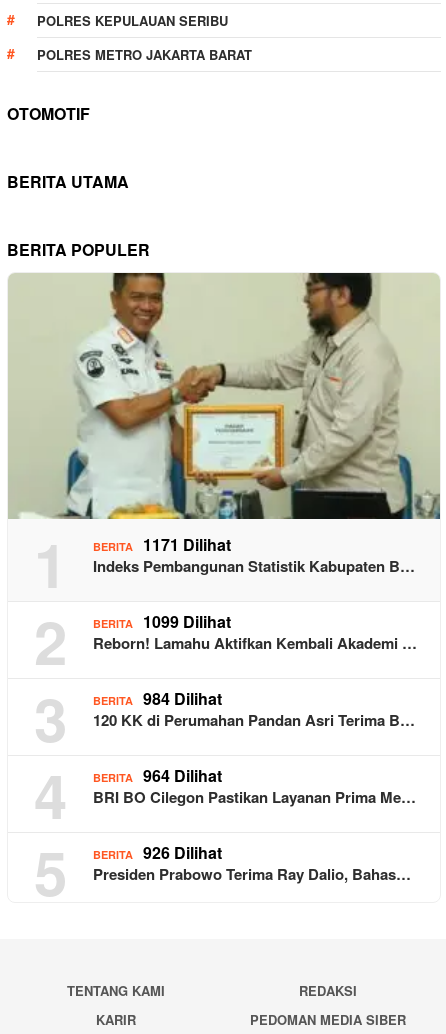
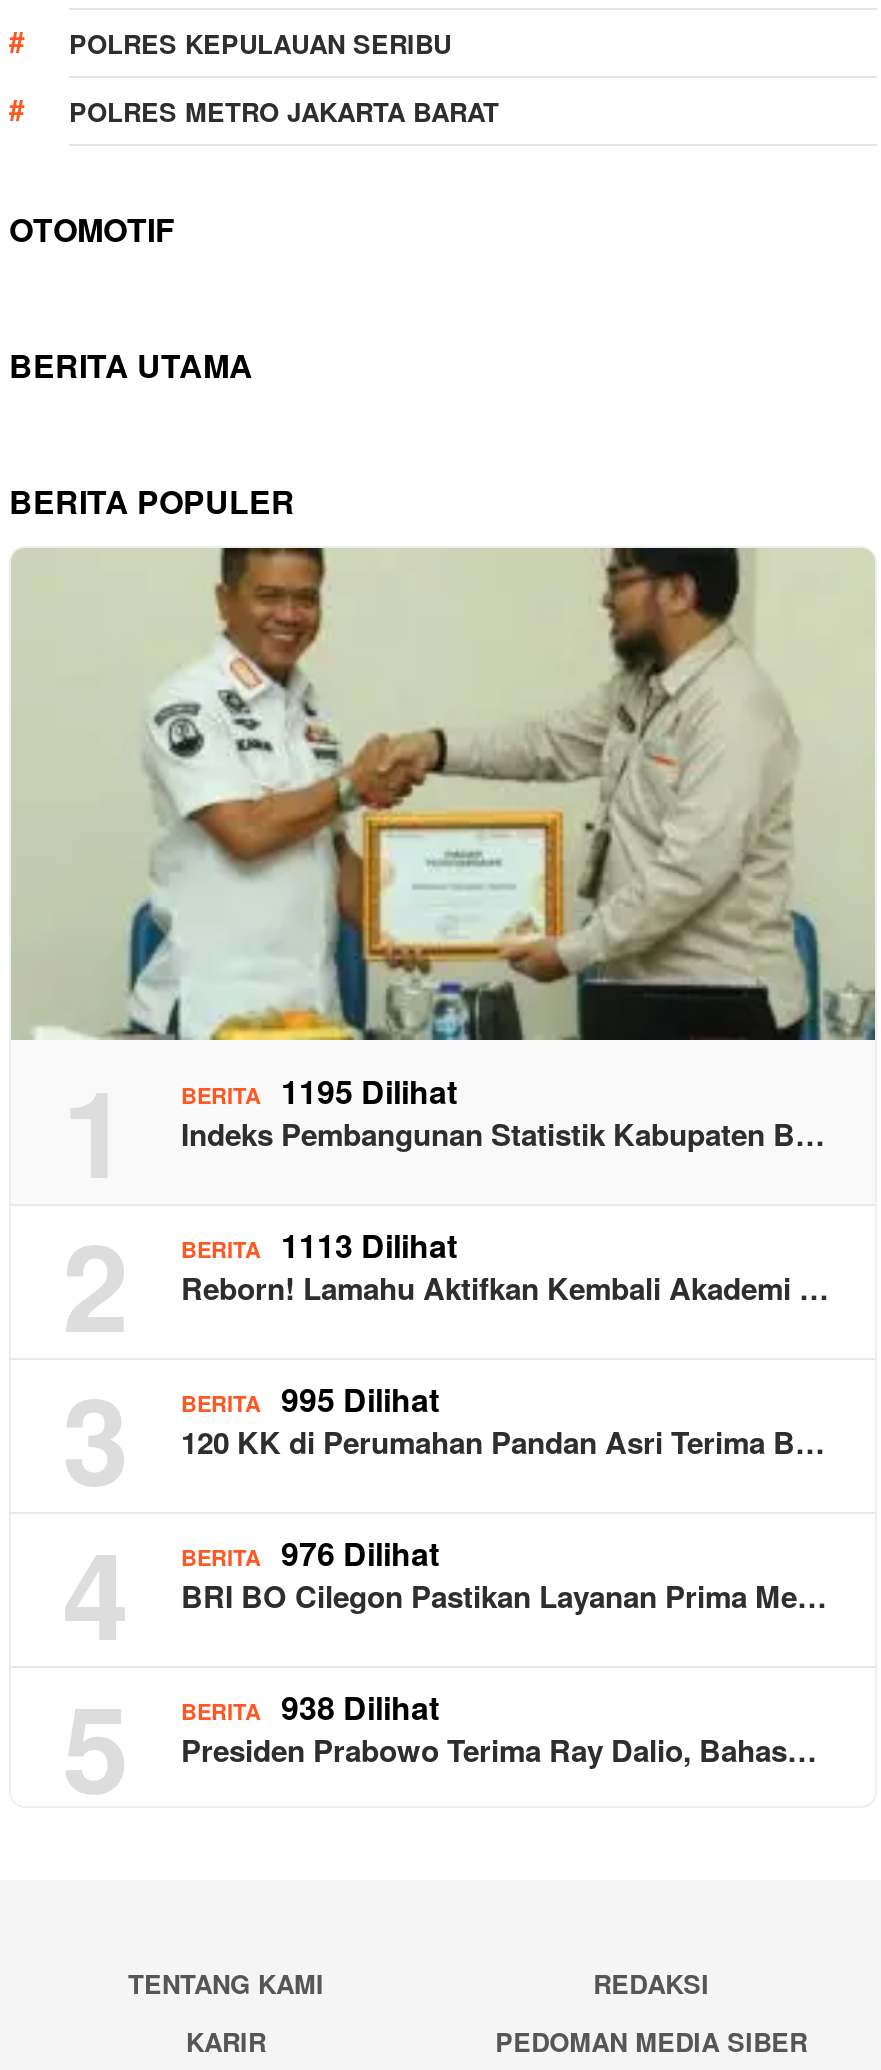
- BERITA 1171 Dilihat
+ BERITA 1195 Dilihat

- BERITA 1099 Dilihat
+ BERITA 1113 Dilihat

- BERITA 984 Dilihat
+ BERITA 995 Dilihat

- BERITA 964 Dilihat
+ BERITA 976 Dilihat

- BERITA 926 Dilihat
+ BERITA 938 Dilihat
